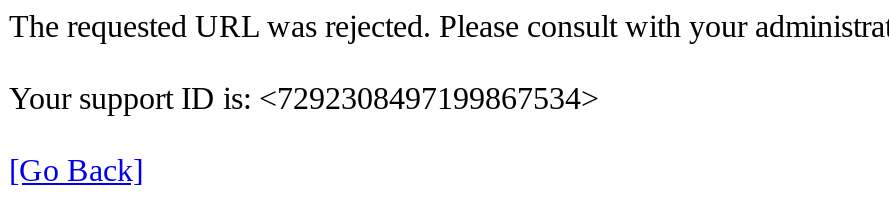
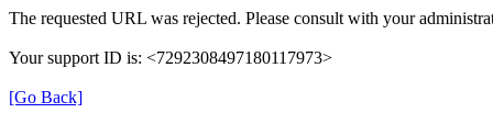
- Your support ID is: <7292308497199867534>
+ Your support ID is: <7292308497180117973>
